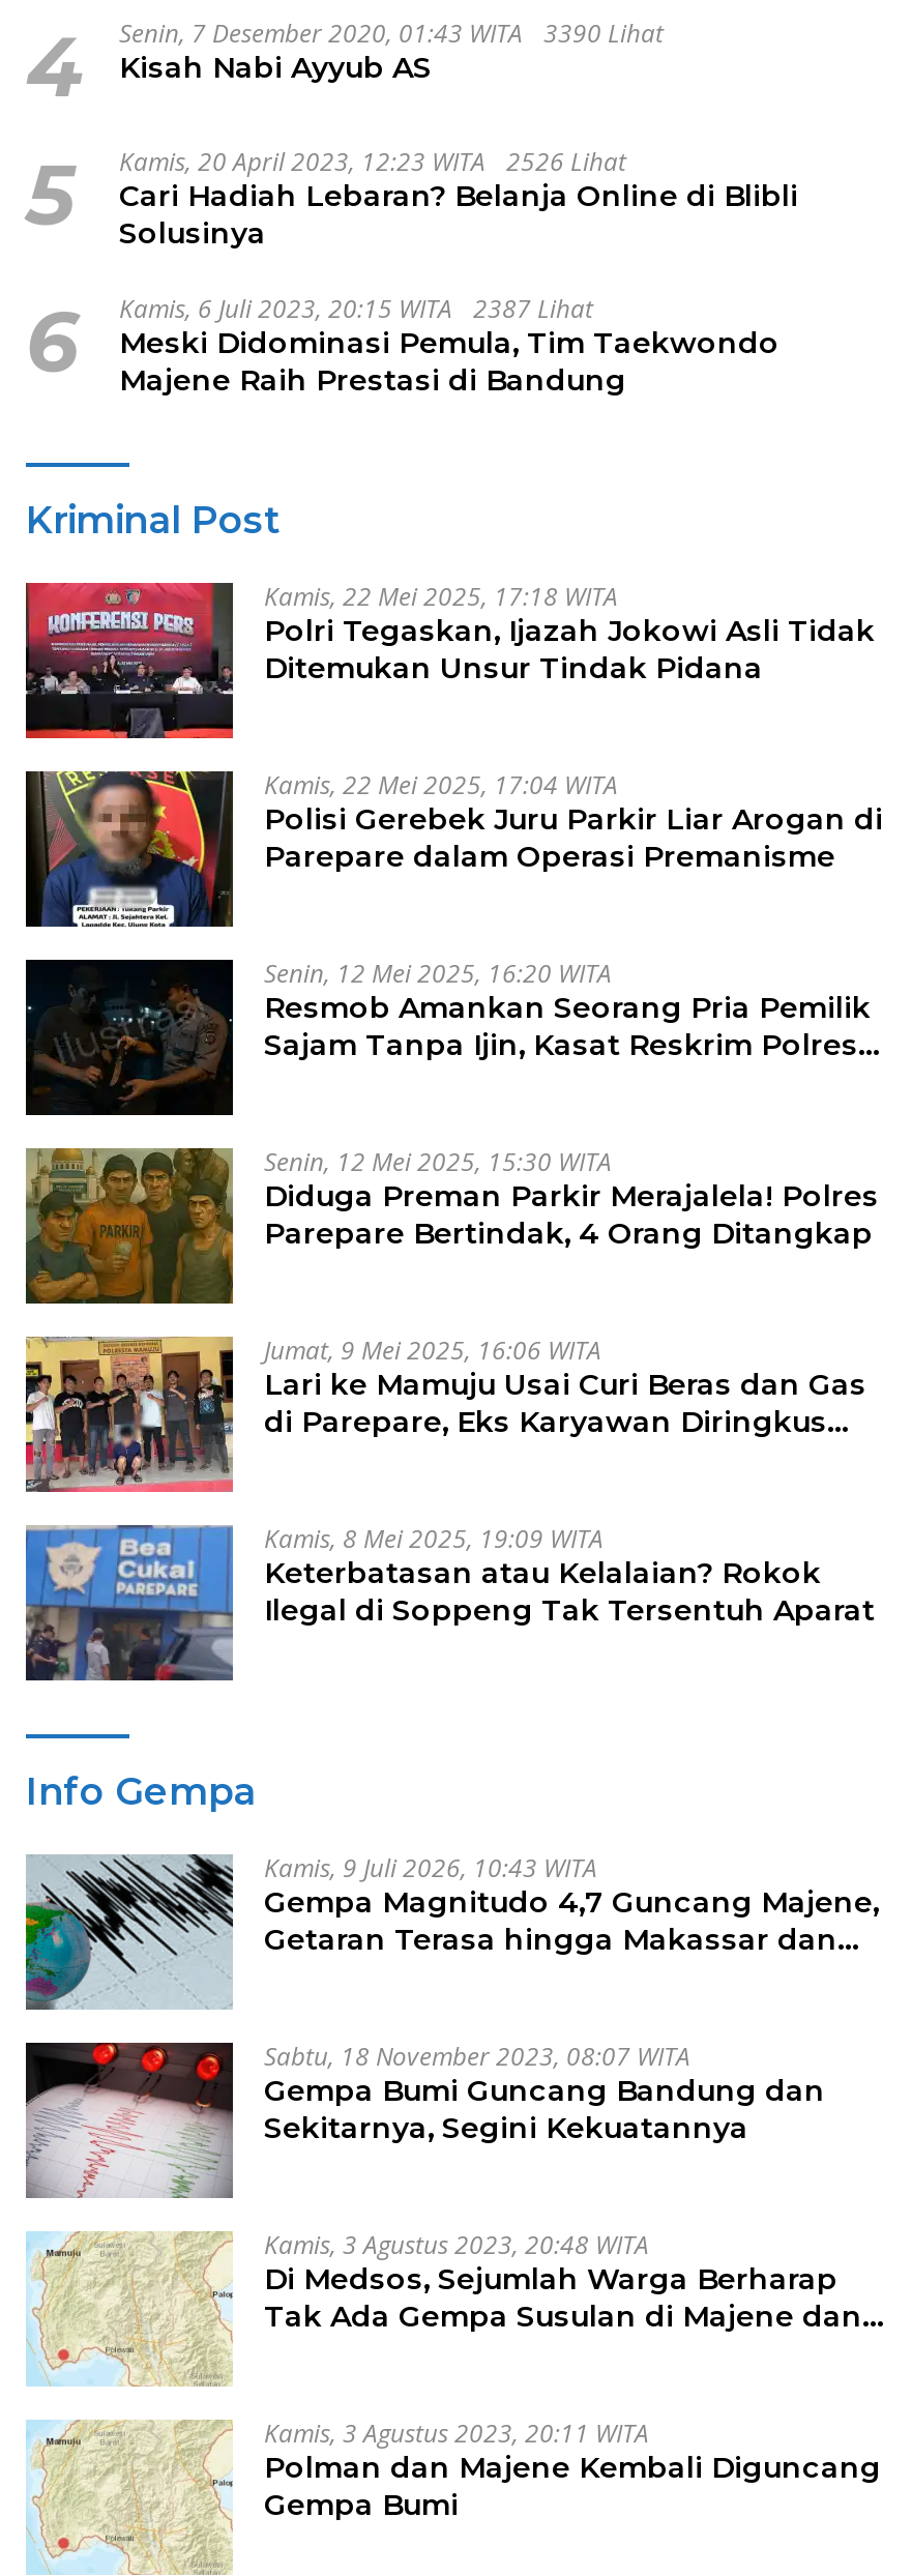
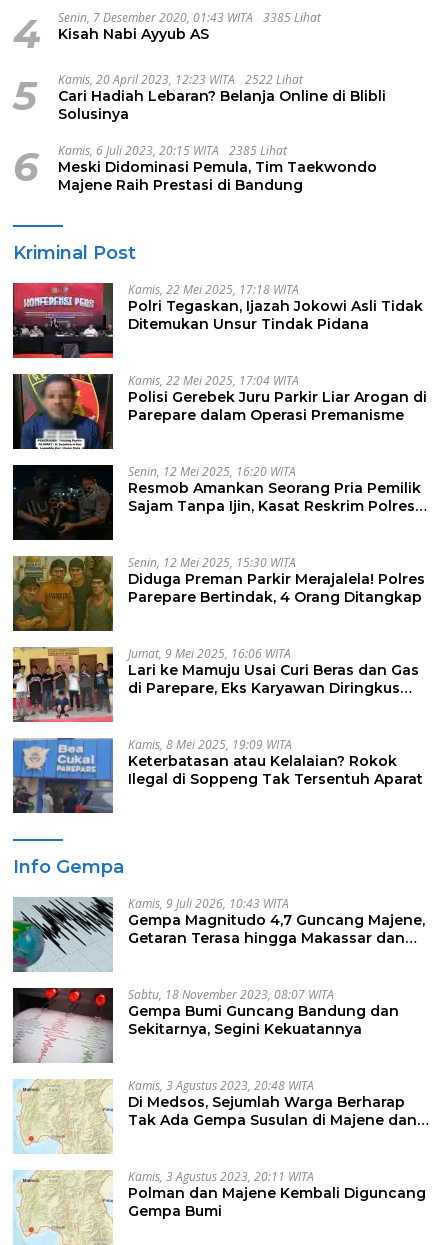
- Senin, 7 Desember 2020, 01:43 WITA 3390 Lihat
+ Senin, 7 Desember 2020, 01:43 WITA 3385 Lihat

- Kamis, 20 April 2023, 12:23 WITA 2526 Lihat
+ Kamis, 20 April 2023, 12:23 WITA 2522 Lihat

- Kamis, 6 Juli 2023, 20:15 WITA 2387 Lihat
+ Kamis, 6 Juli 2023, 20:15 WITA 2385 Lihat
